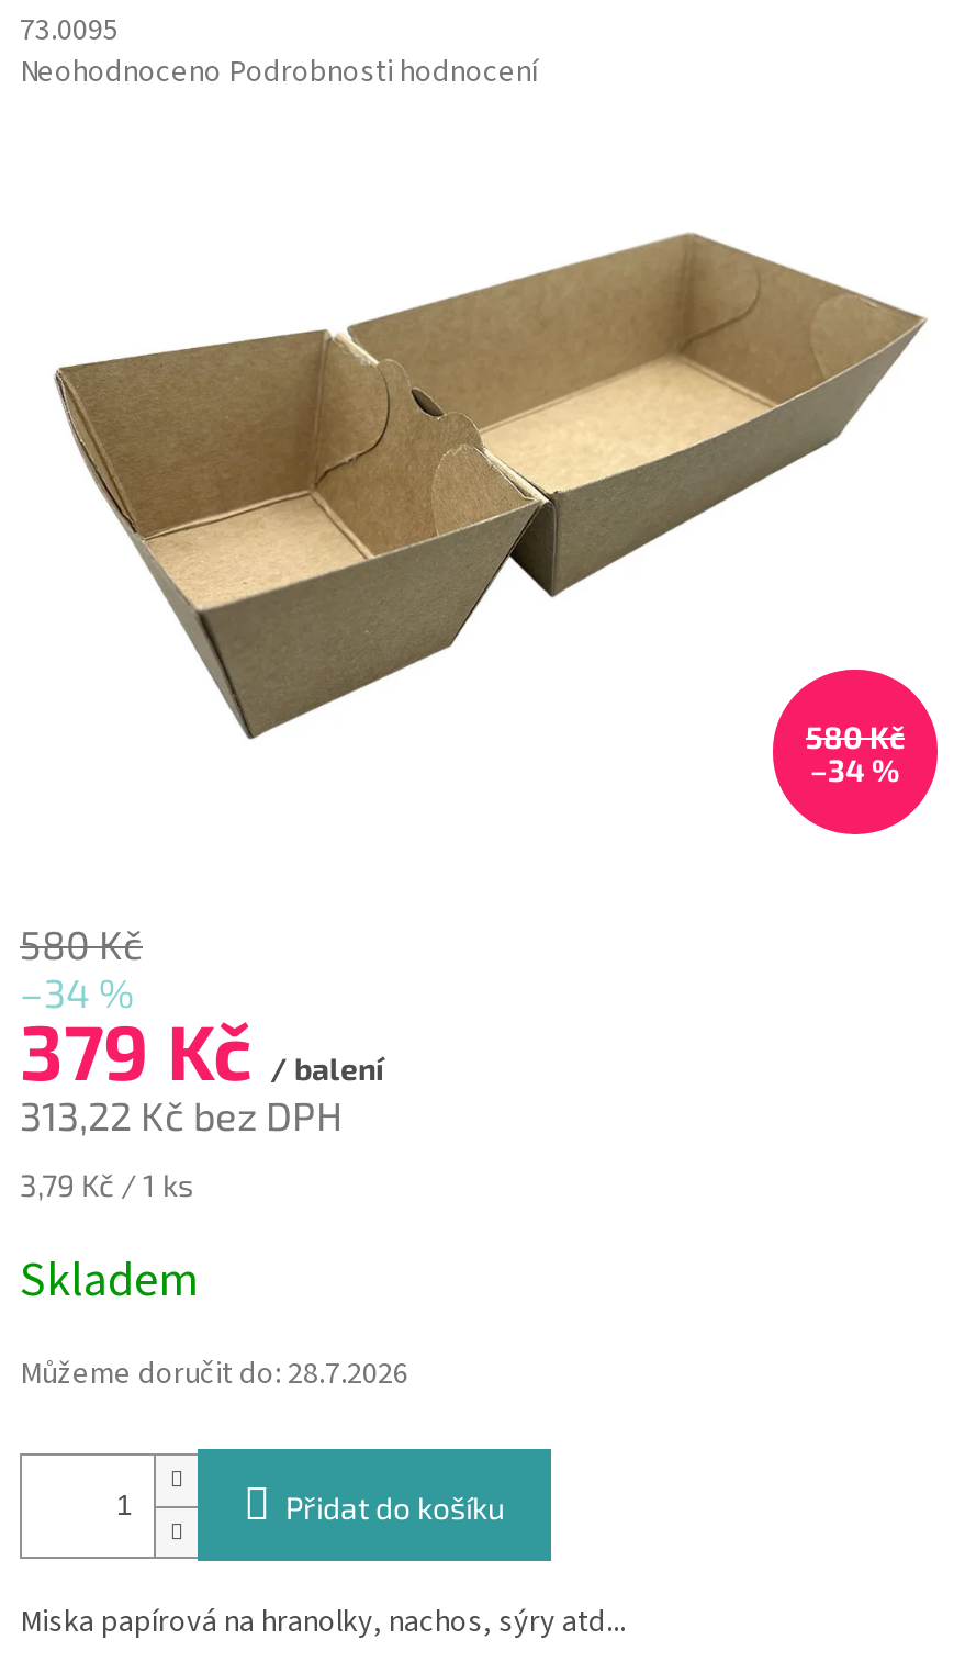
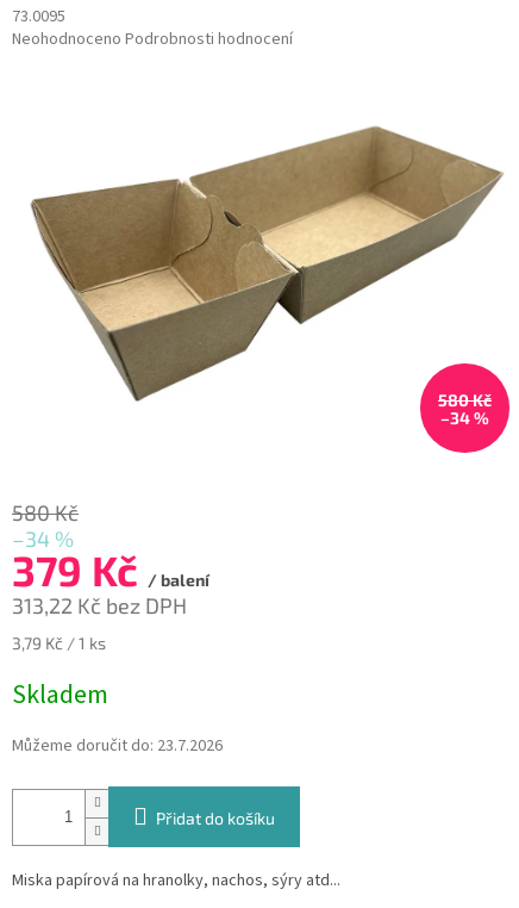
- Můžeme doručit do: 28.7.2026
+ Můžeme doručit do: 23.7.2026
